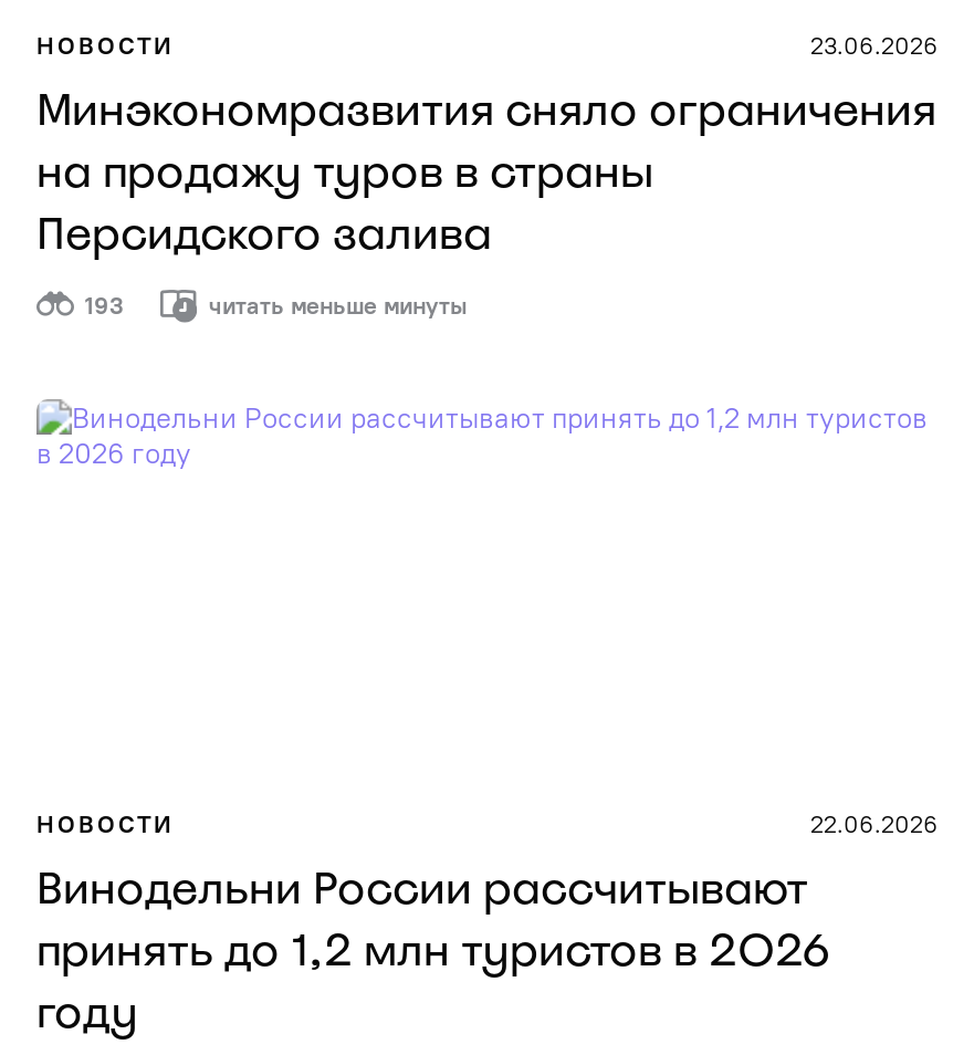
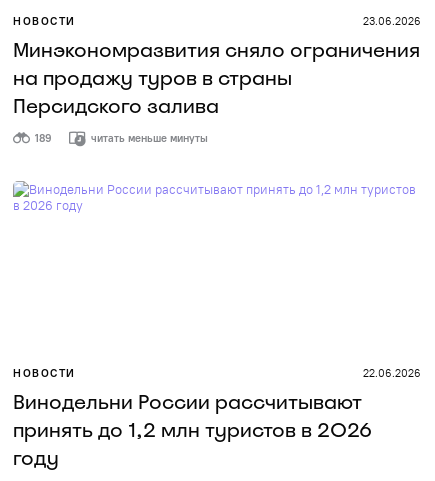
- 193
+ 189
